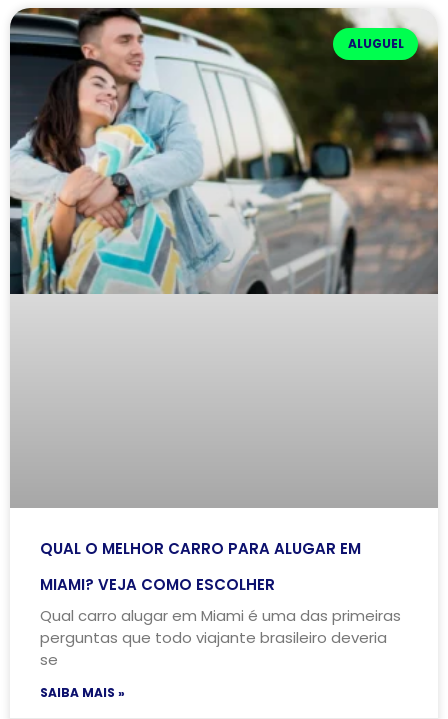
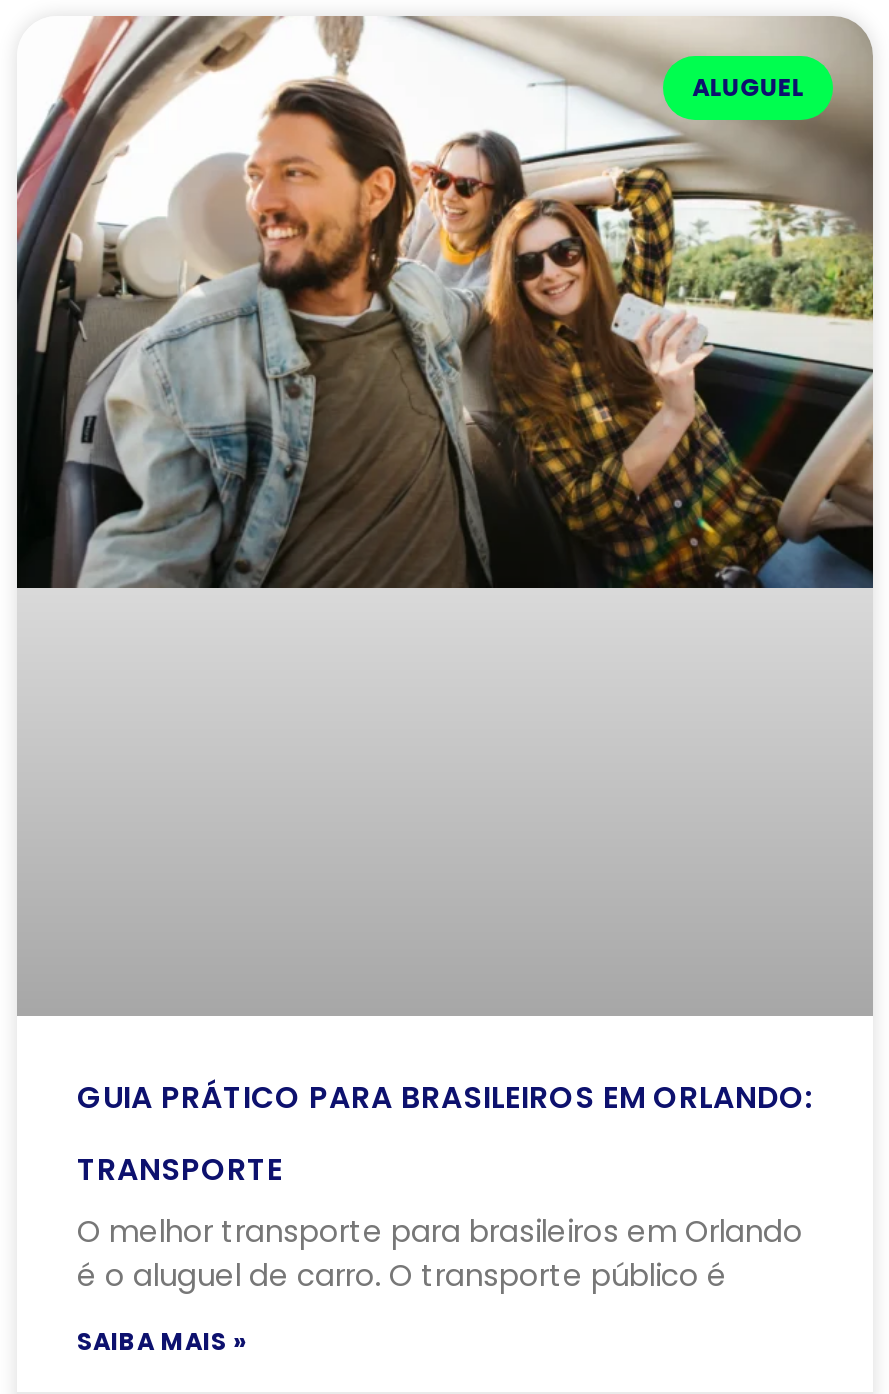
- [image]
+ [image]

- QUAL O MELHOR CARRO PARA ALUGAR EM
+ GUIA PRÁTICO PARA BRASILEIROS EM ORLANDO:

- MIAMI? VEJA COMO ESCOLHER
+ TRANSPORTE

- Qual carro alugar em Miami é uma das primeiras
- perguntas que todo viajante brasileiro deveria
- se
+ O melhor transporte para brasileiros em Orlando
+ é o aluguel de carro. O transporte público é
